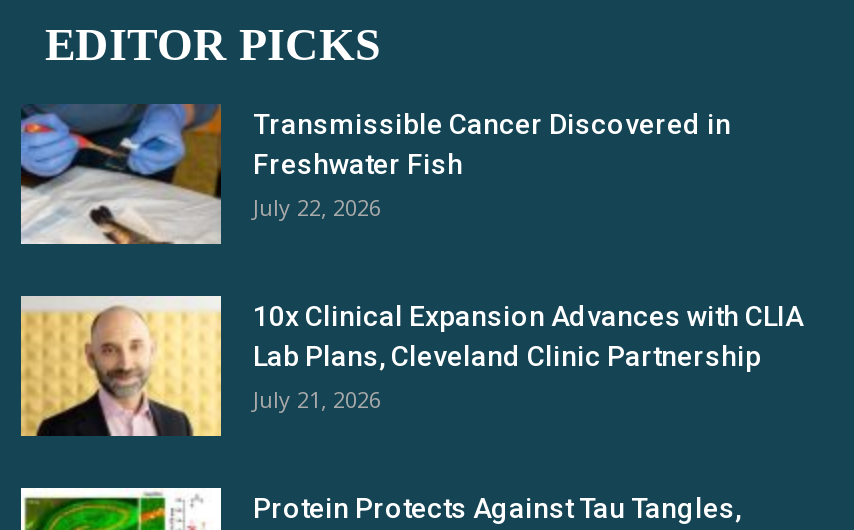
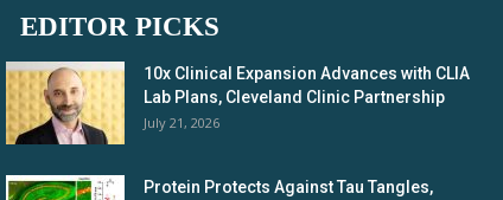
- [image]
- Transmissible Cancer Discovered in
- Freshwater Fish
- July 22, 2026
